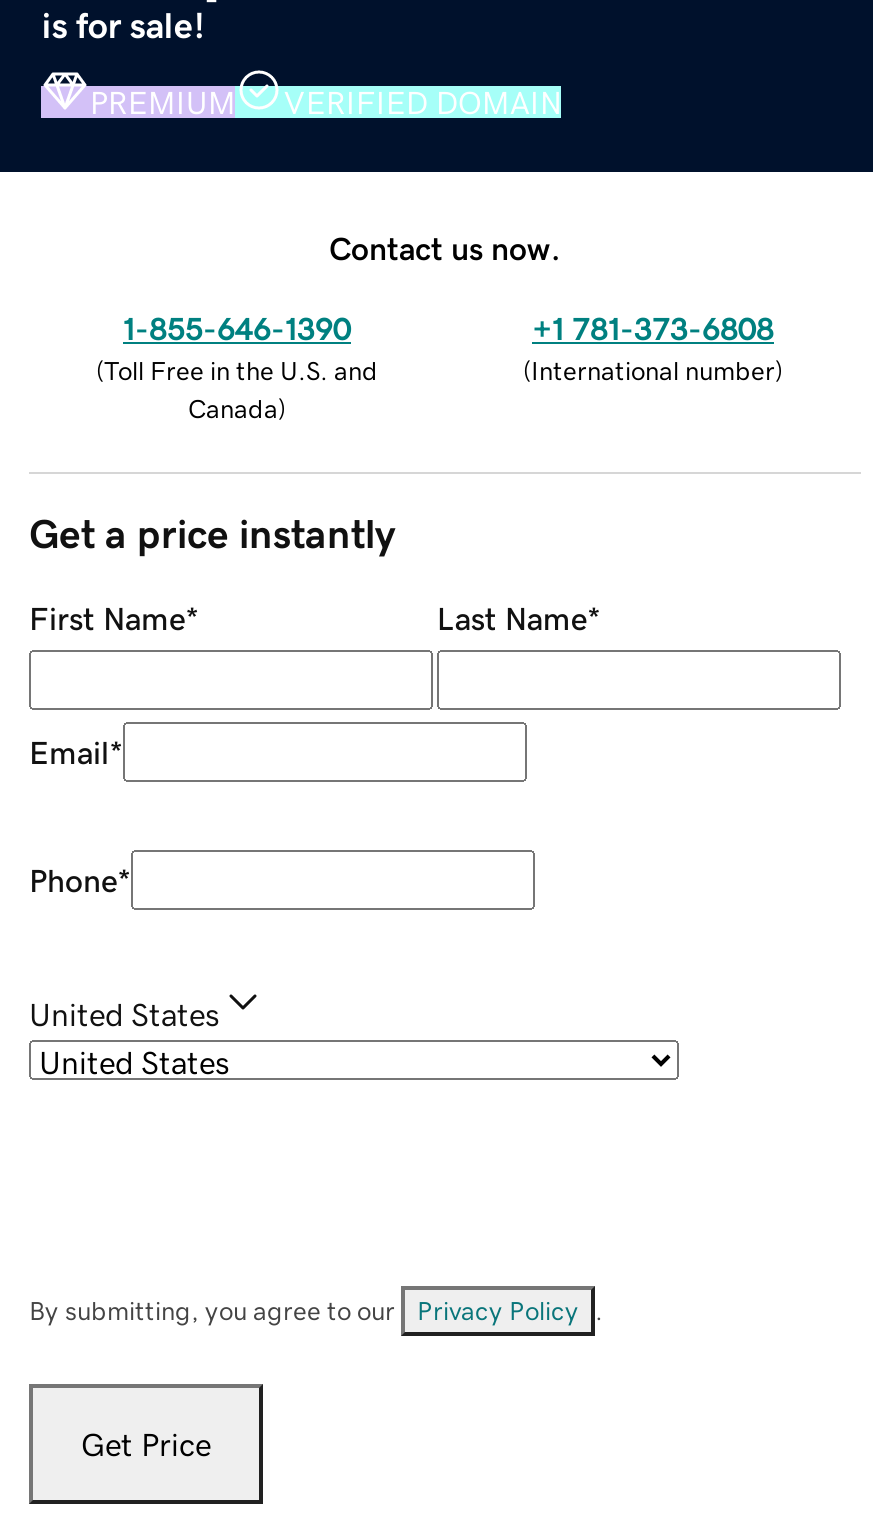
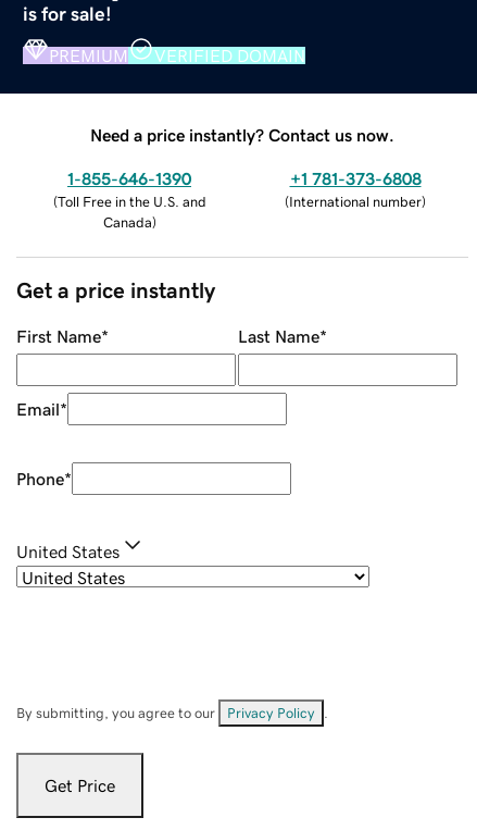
- Contact us now.
+ Need a price instantly? Contact us now.
